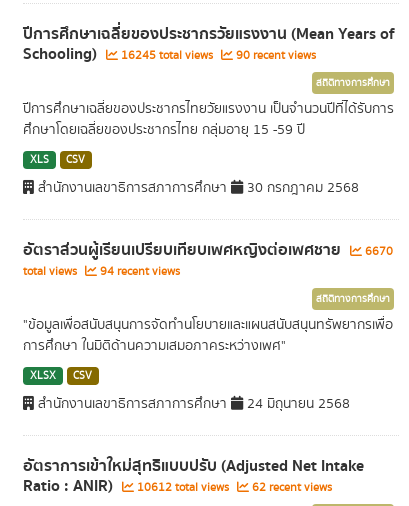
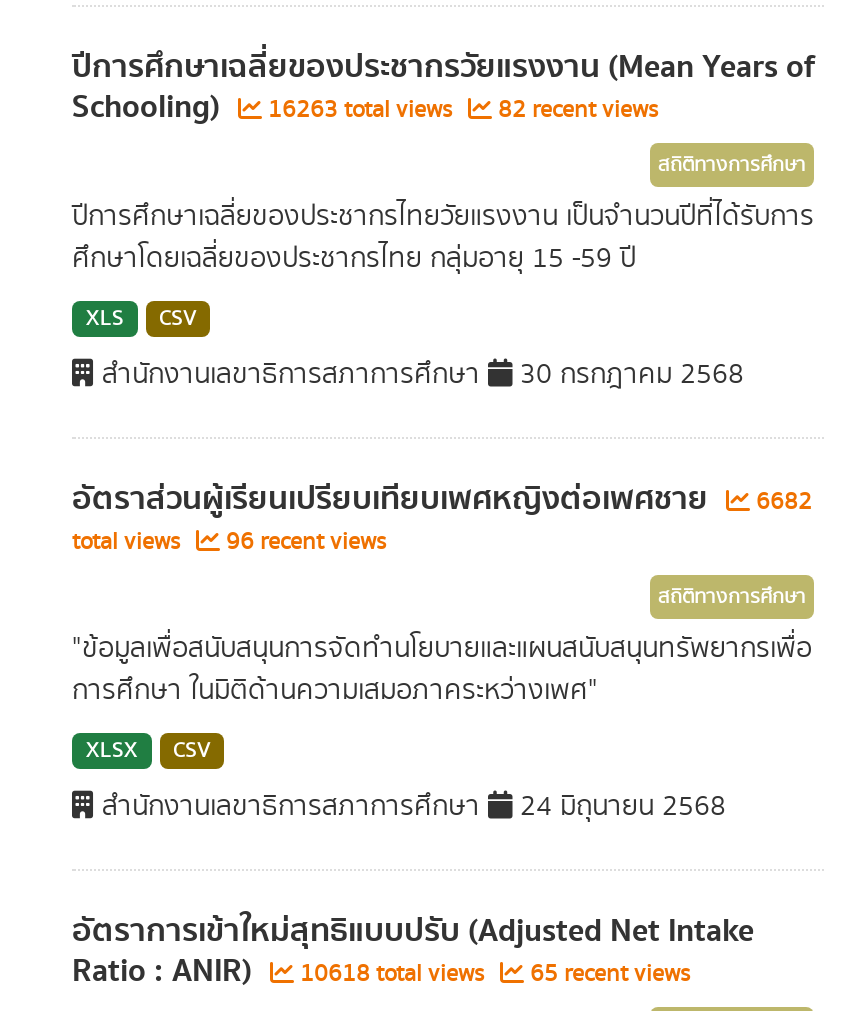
- 16245 total views
+ 16263 total views

- 90 recent views
+ 82 recent views

- อัตราส่วนผู้เรียนเปรียบเทียบเพศหญิงต่อเพศชาย 6670
+ อัตราส่วนผู้เรียนเปรียบเทียบเพศหญิงต่อเพศชาย 6682

- total views 94 recent views
+ total views 96 recent views

- 10612 total views
+ 10618 total views

- 62 recent views
+ 65 recent views
